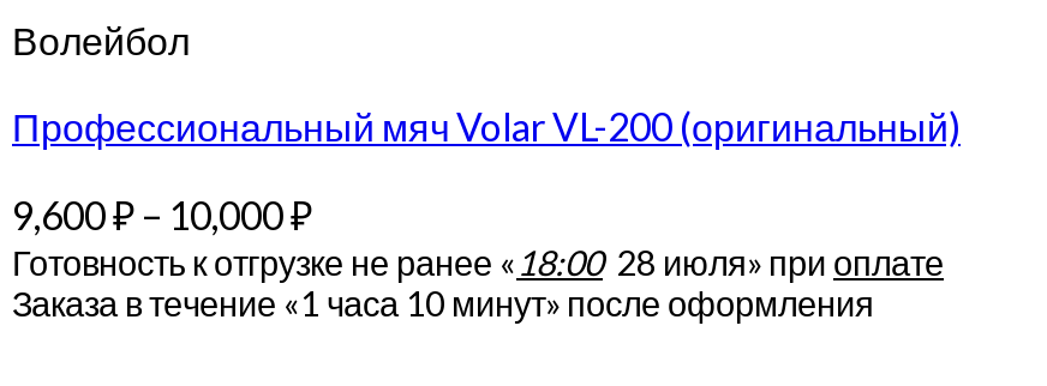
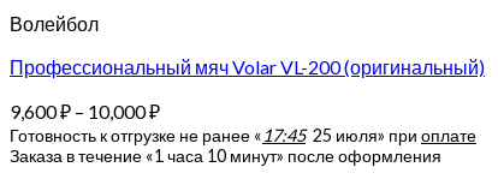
- Готовность к отгрузке не ранее «18:00 28 июля» при оплате
+ Готовность к отгрузке не ранее «17:45 25 июля» при оплате
